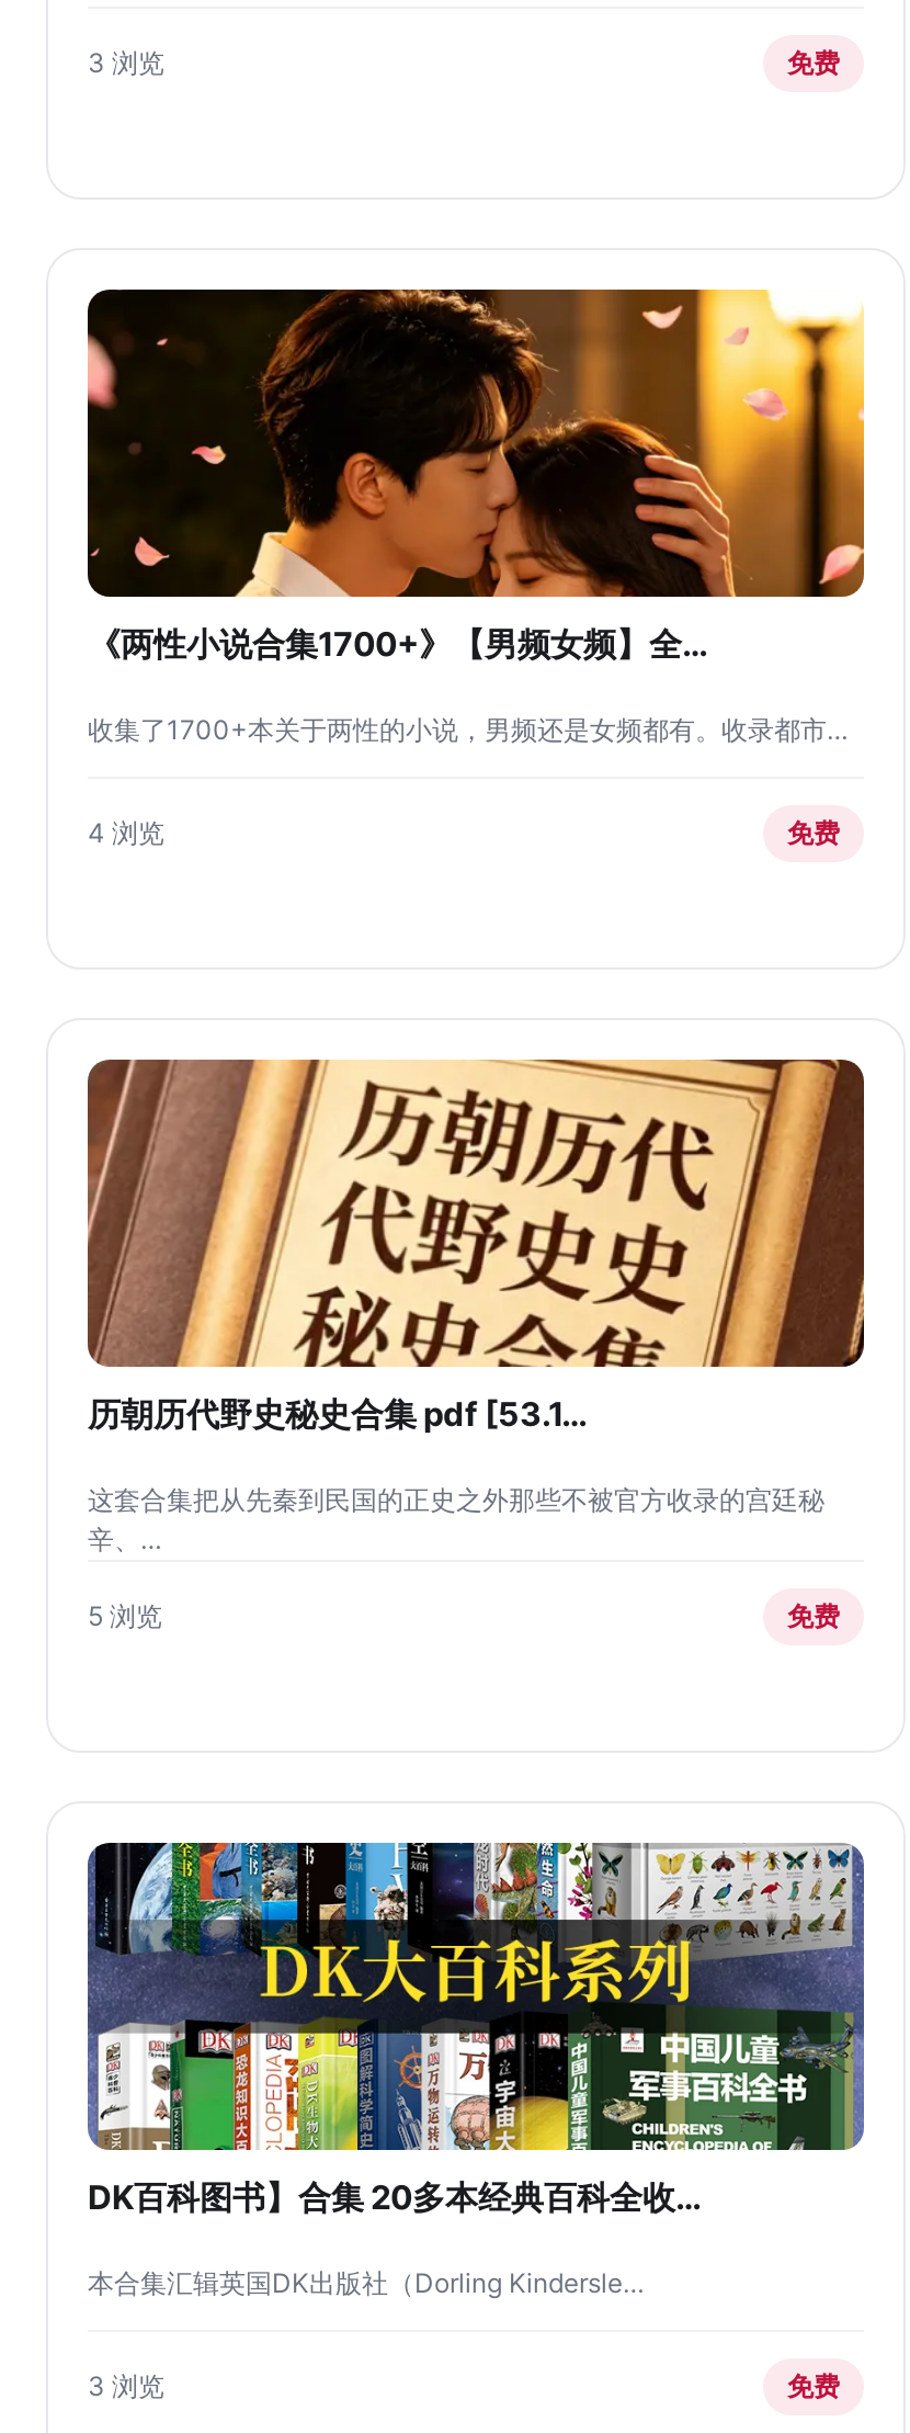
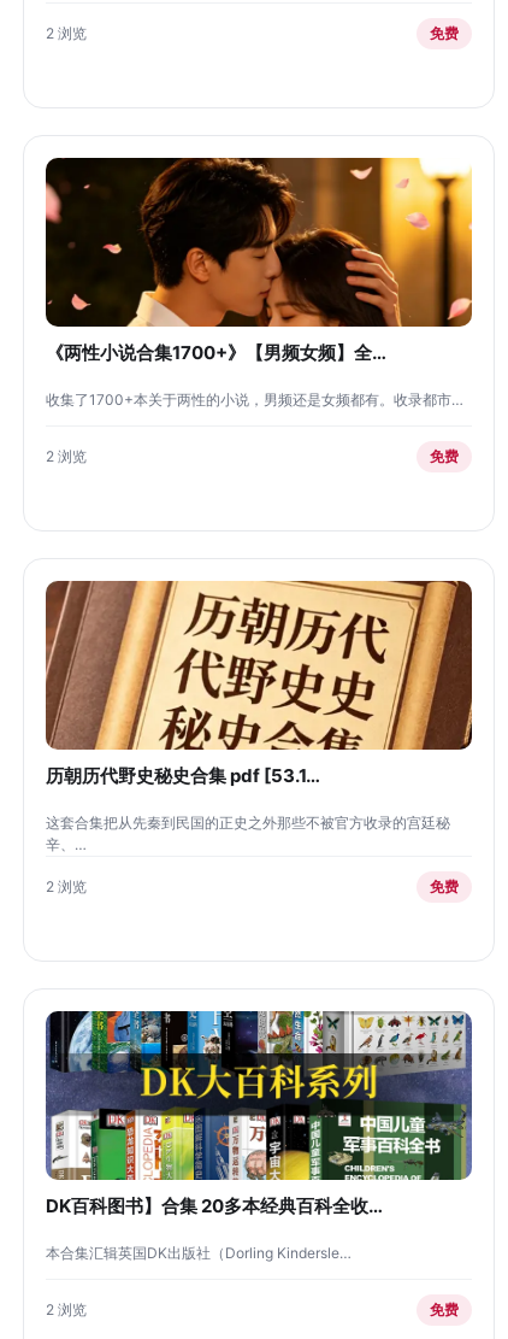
- 3 浏览
+ 2 浏览

- 4 浏览
+ 2 浏览

- 5 浏览
+ 2 浏览

- 3 浏览
+ 2 浏览
